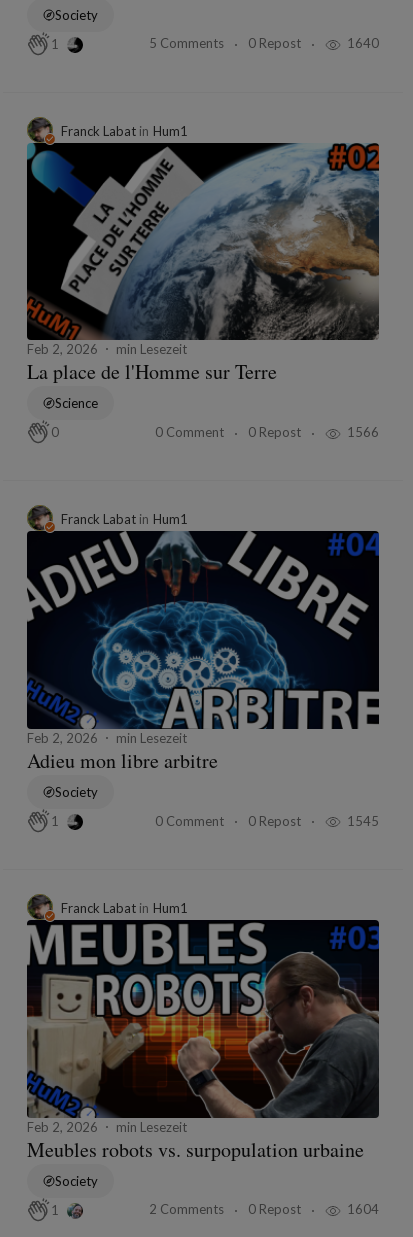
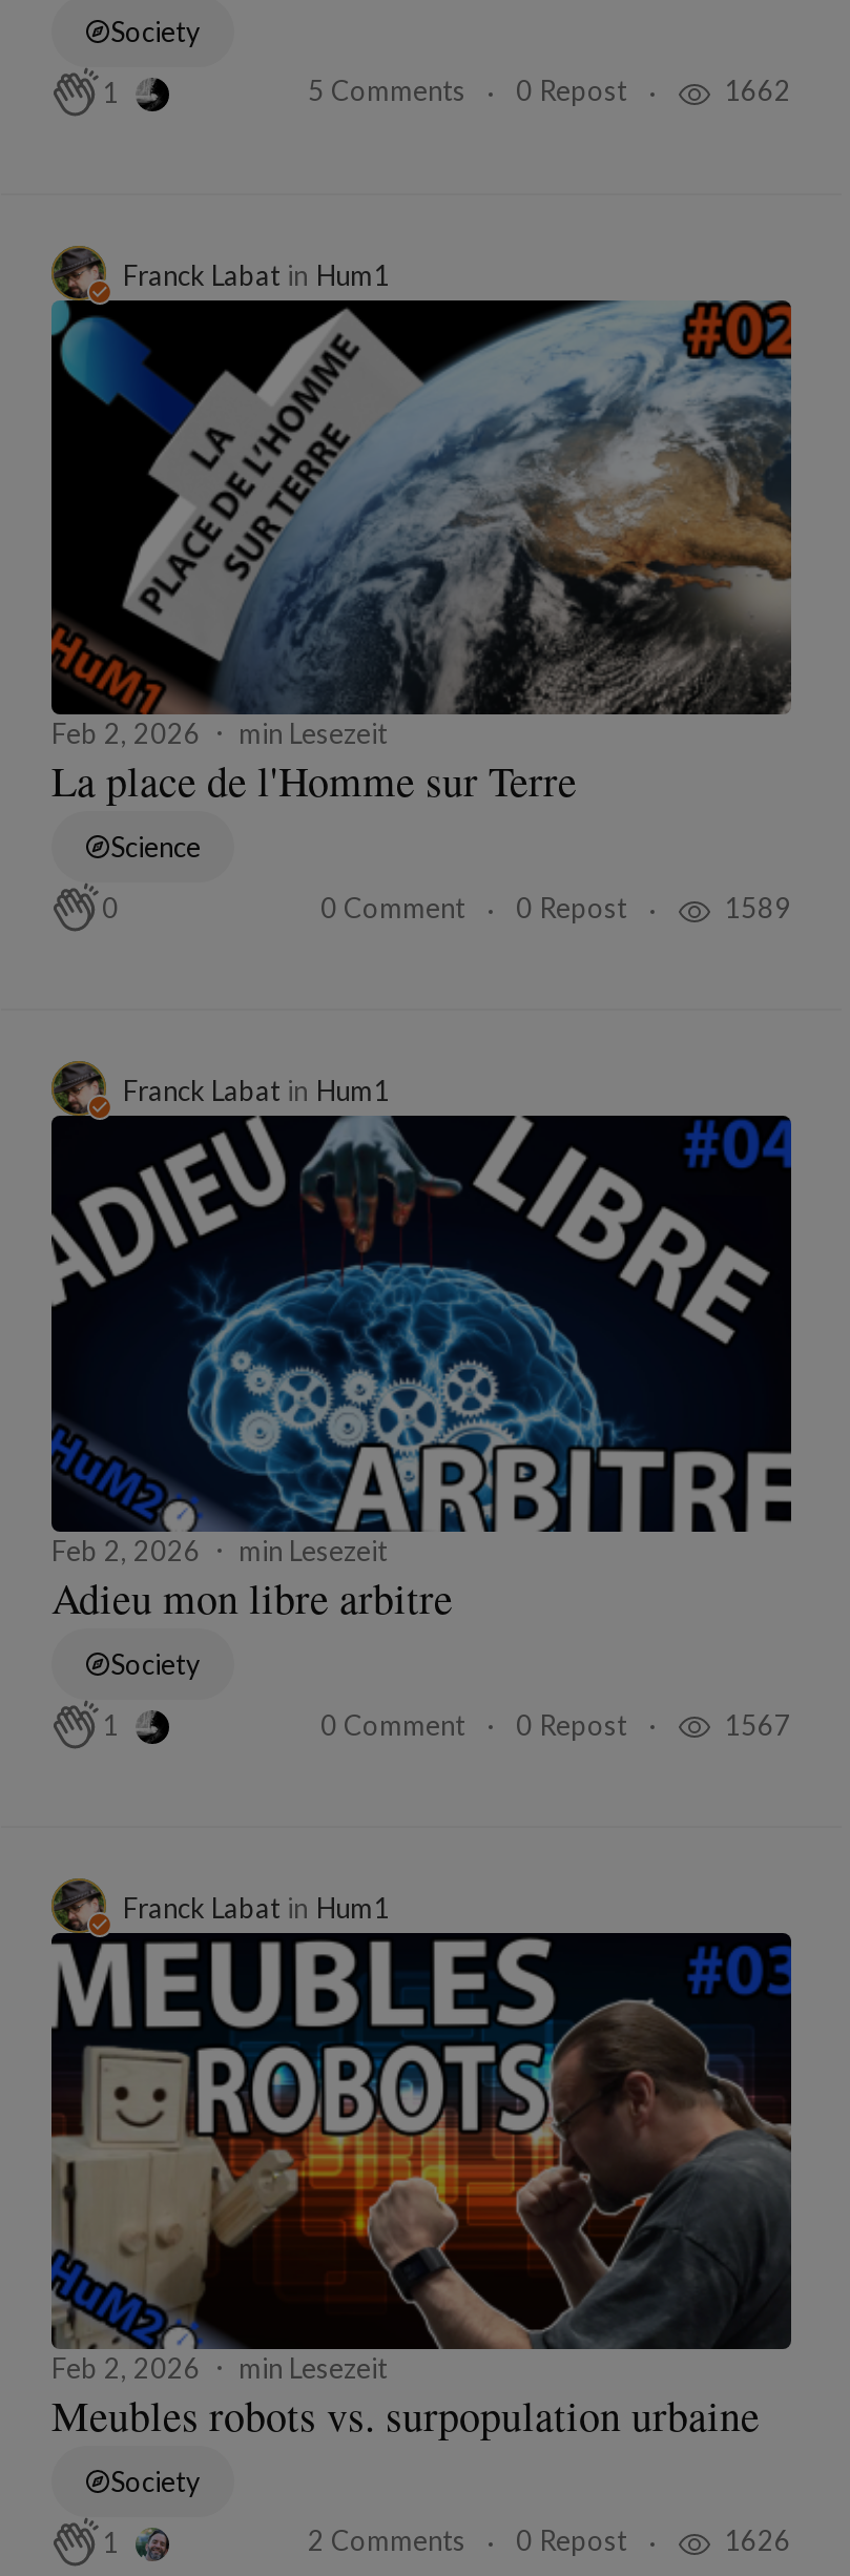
- 1640
+ 1662

- 1566
+ 1589

- 1545
+ 1567

- 1604
+ 1626
